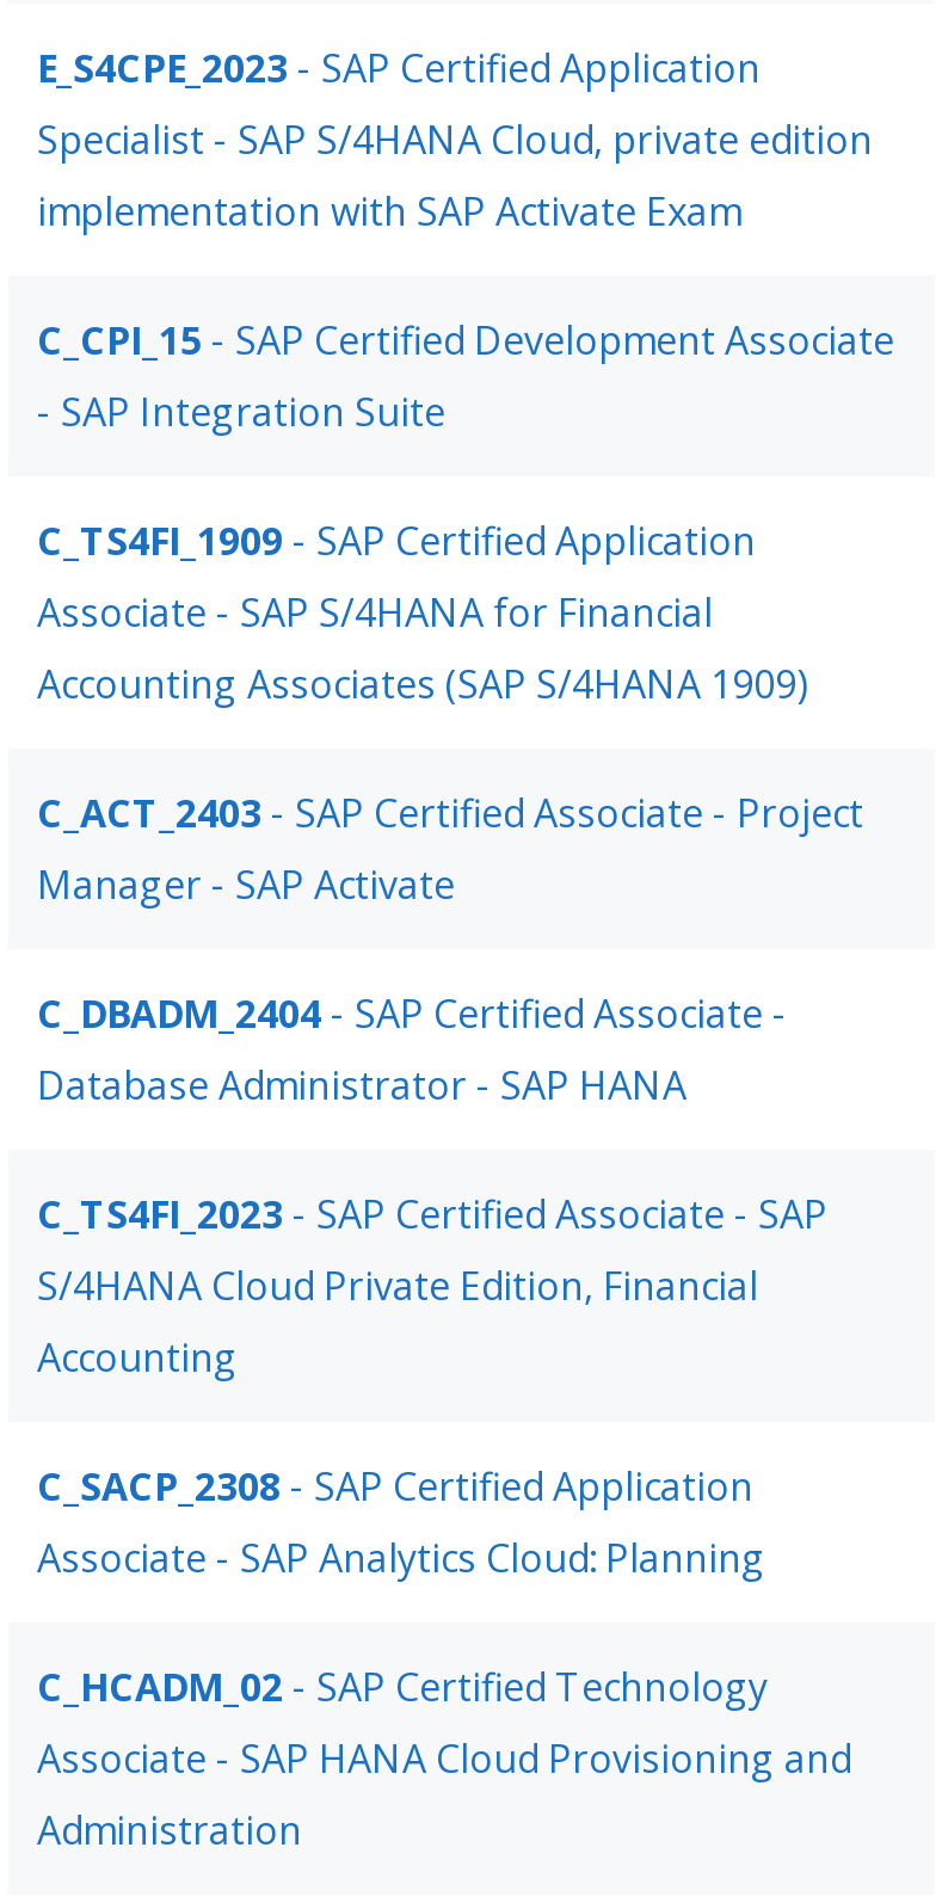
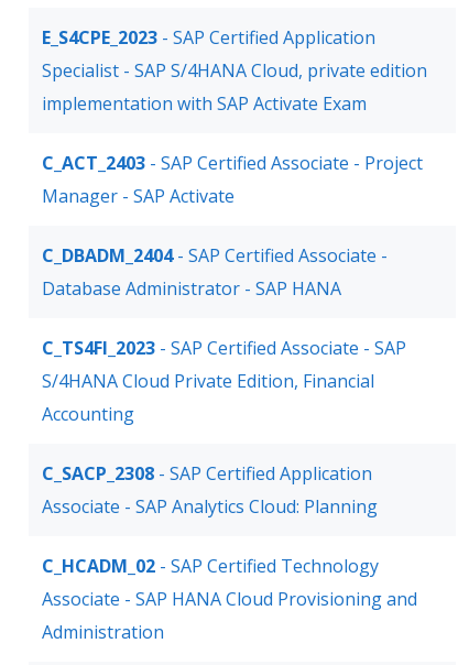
- C_CPI_15 - SAP Certified Development Associate
- - SAP Integration Suite
- C_TS4FI_1909 - SAP Certified Application
- Associate - SAP S/4HANA for Financial
- Accounting Associates (SAP S/4HANA 1909)
